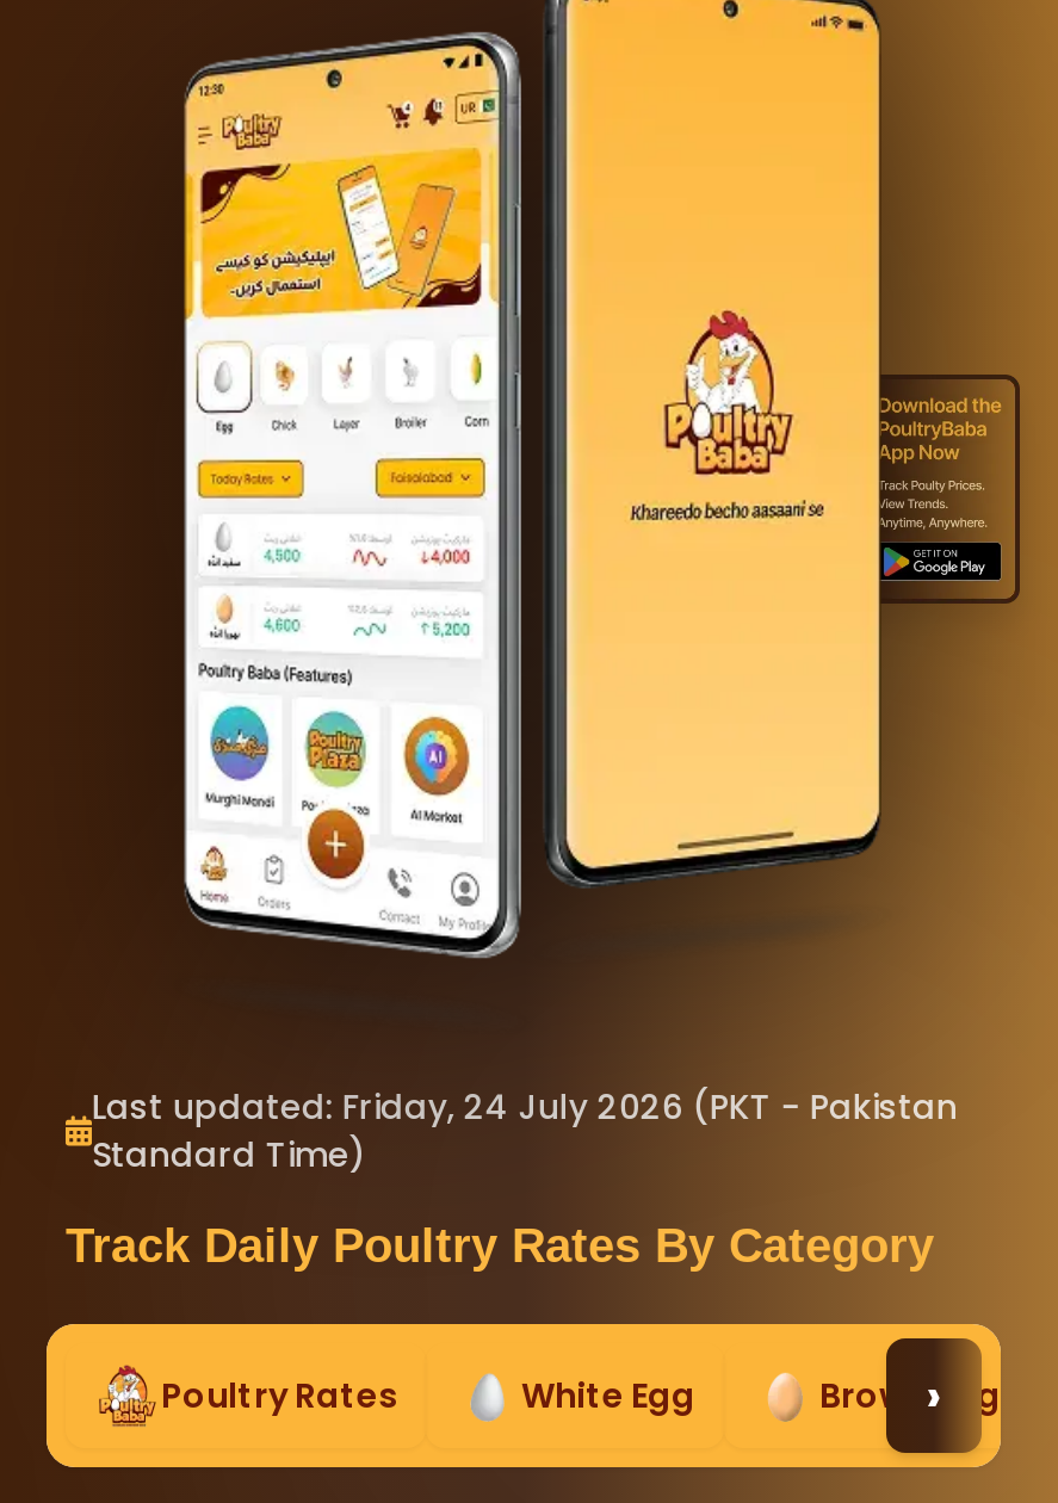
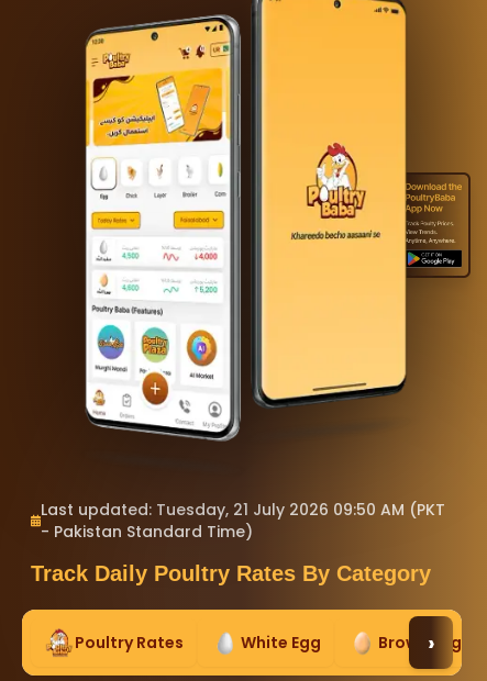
- Last updated: Friday, 24 July 2026 (PKT - Pakistan
- Standard Time)
+ Last updated: Tuesday, 21 July 2026 09:50 AM (PKT
+ - Pakistan Standard Time)
